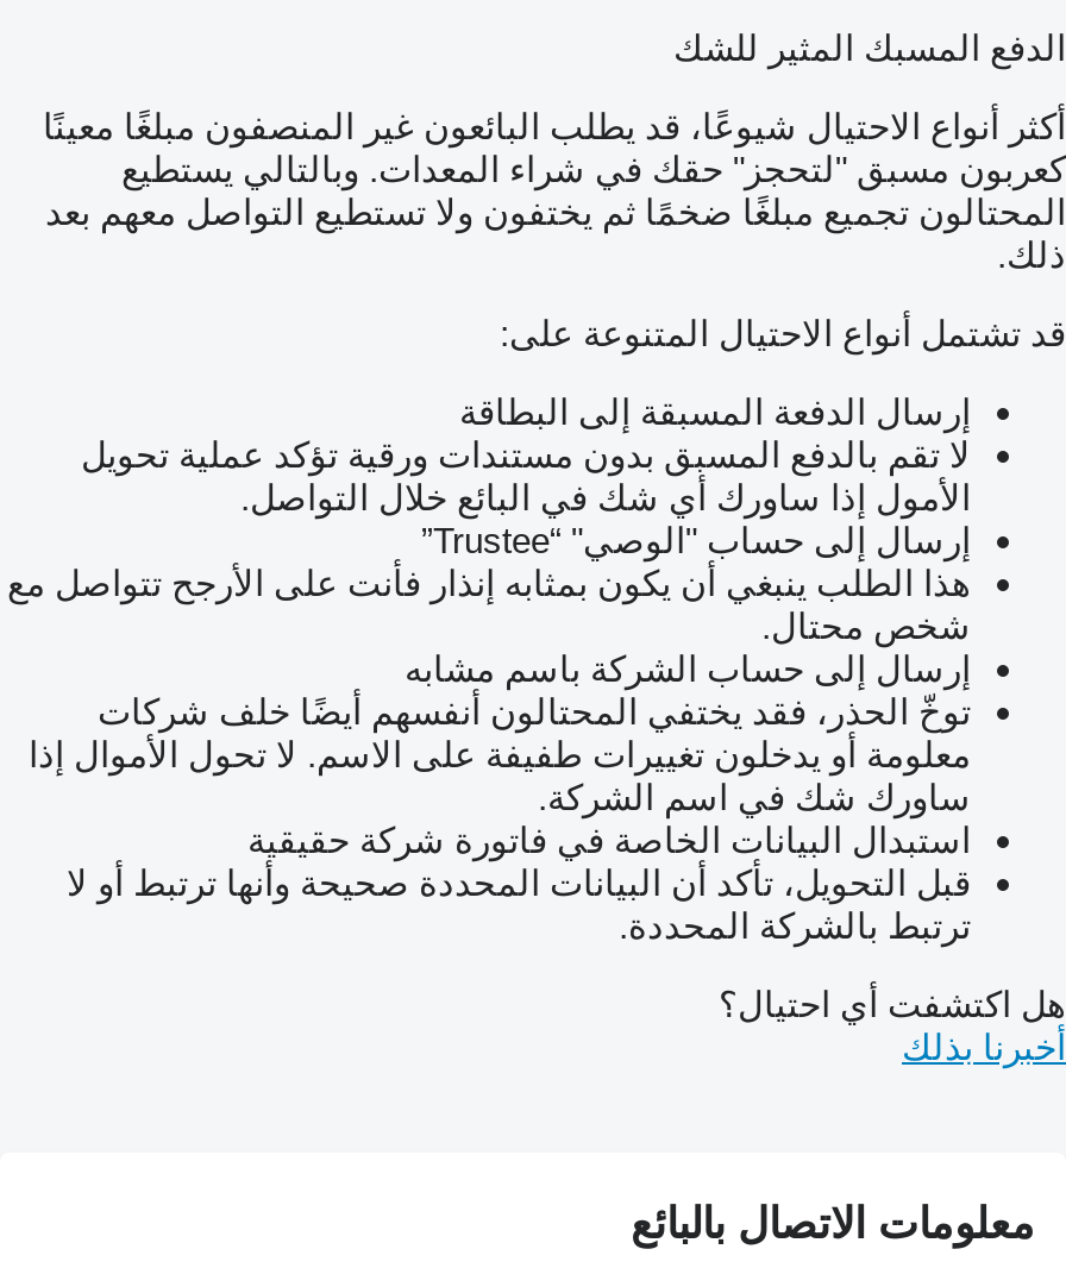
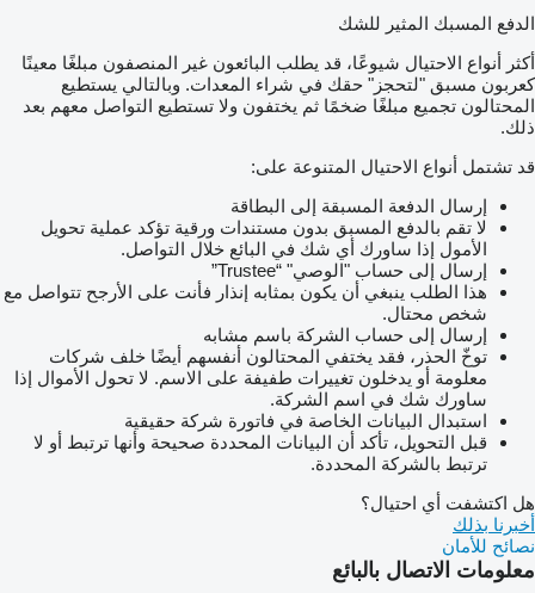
+ نصائح للأمان
